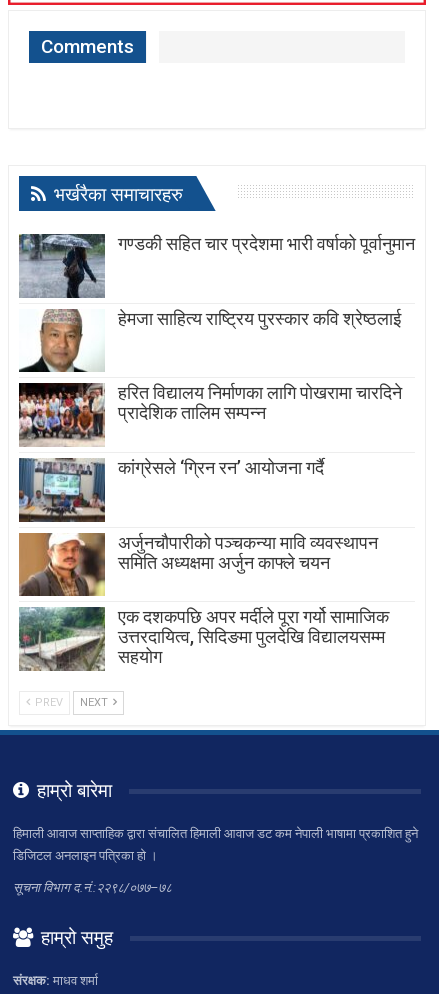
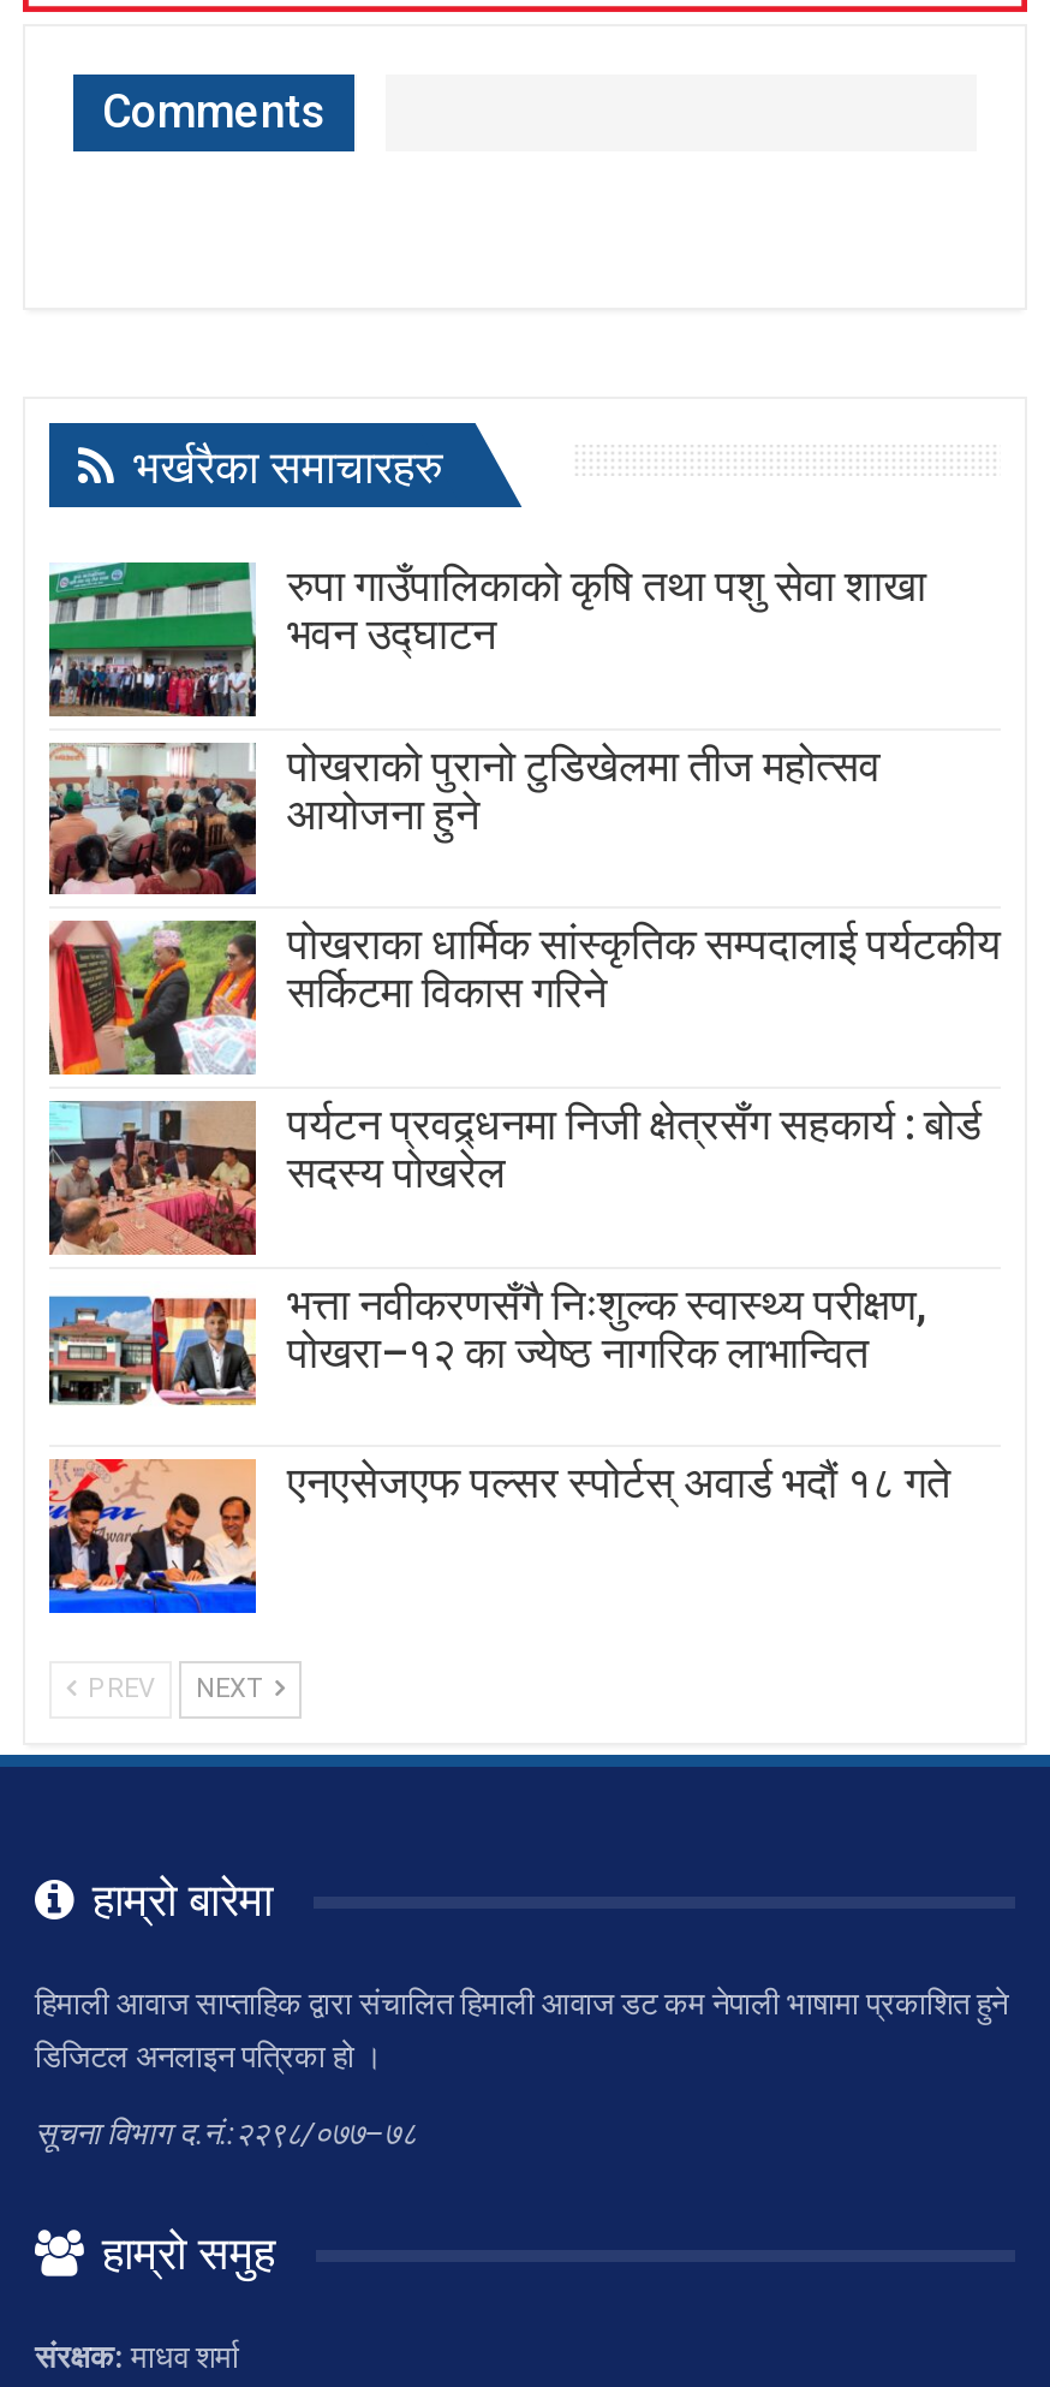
- [image]
- गण्डकी सहित चार प्रदेशमा भारी वर्षाको पूर्वानुमान
+ [image]
+ रुपा गाउँपालिकाको कृषि तथा पशु सेवा शाखा
+ भवन उद्घाटन

- [image]
- हेमजा साहित्य राष्ट्रिय पुरस्कार कवि श्रेष्ठलाई
+ [image]
+ पोखराको पुरानो टुडिखेलमा तीज महोत्सव
+ आयोजना हुने

- [image]
- हरित विद्यालय निर्माणका लागि पोखरामा चारदिने
- प्रादेशिक तालिम सम्पन्न
+ [image]
+ पोखराका धार्मिक सांस्कृतिक सम्पदालाई पर्यटकीय
+ सर्किटमा विकास गरिने

- [image]
- कांग्रेसले ‘ग्रिन रन’ आयोजना गर्दै
+ [image]
+ पर्यटन प्रवद्र्धनमा निजी क्षेत्रसँग सहकार्य : बोर्ड
+ सदस्य पोखरेल

- [image]
- अर्जुनचौपारीको पञ्चकन्या मावि व्यवस्थापन
- समिति अध्यक्षमा अर्जुन काफ्ले चयन
+ [image]
+ भत्ता नवीकरणसँगै निःशुल्क स्वास्थ्य परीक्षण,
+ पोखरा–१२ का ज्येष्ठ नागरिक लाभान्वित

- [image]
- एक दशकपछि अपर मर्दीले पूरा गर्यो सामाजिक
- उत्तरदायित्व, सिदिङमा पुलदेखि विद्यालयसम्म
- सहयोग
+ [image]
+ एनएसेजएफ पल्सर स्पोर्टस् अवार्ड भदौं १८ गते
